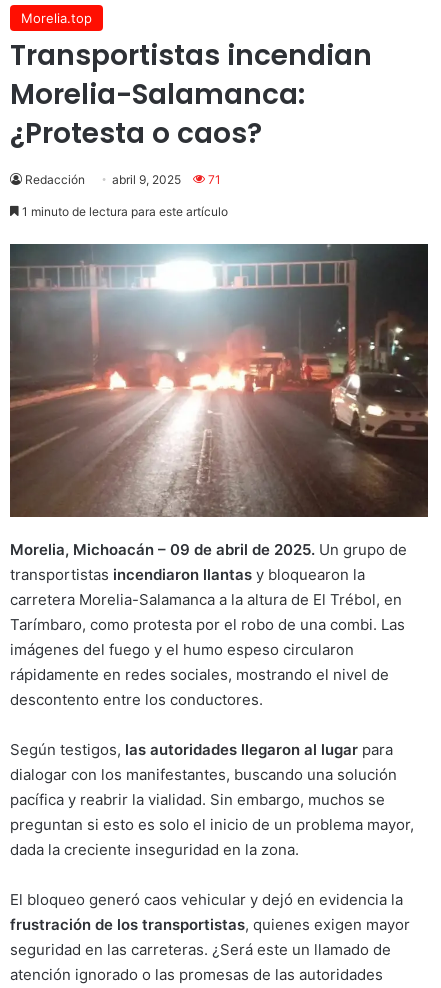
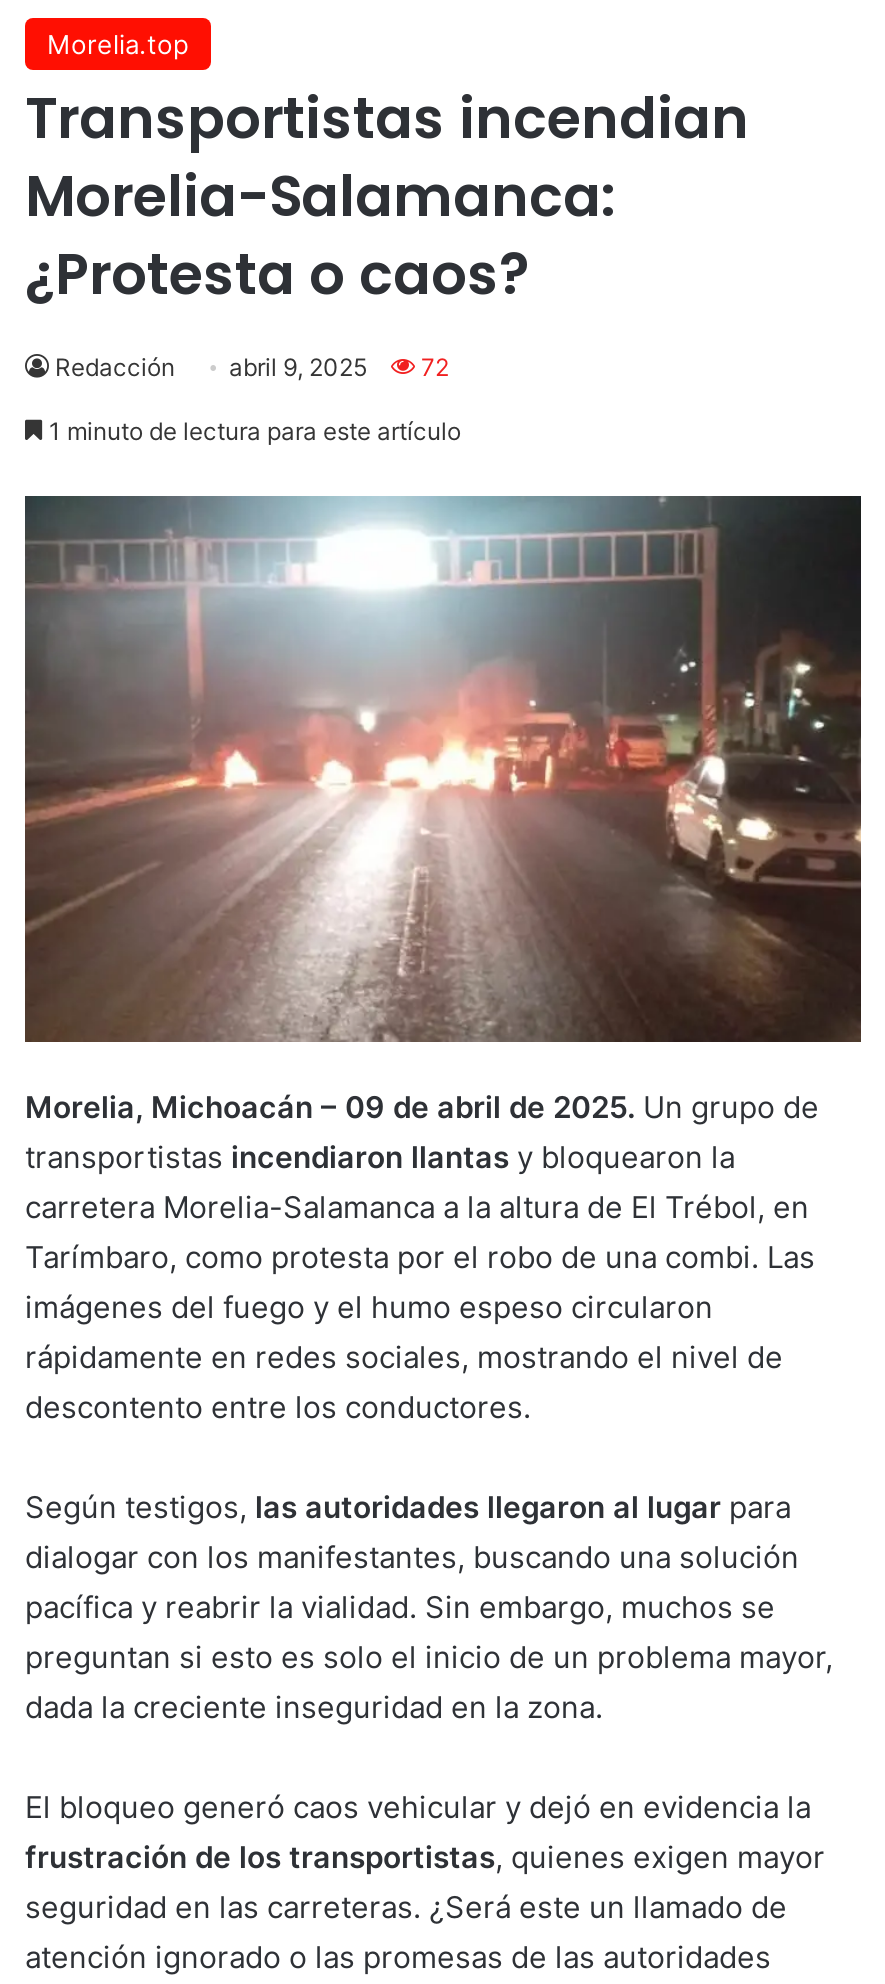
- Redacción abril 9, 2025 71
+ Redacción abril 9, 2025 72
